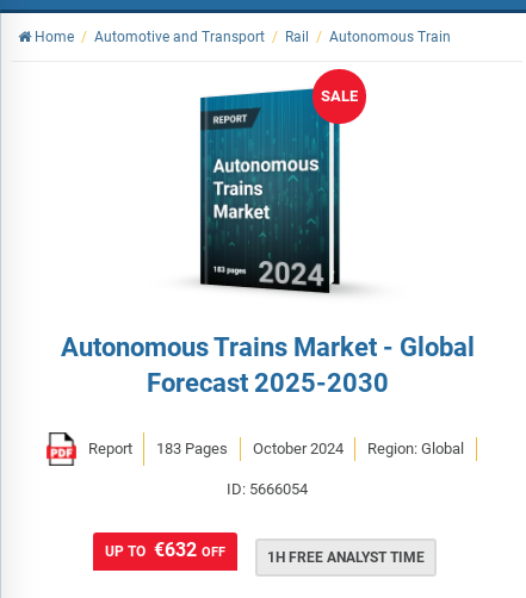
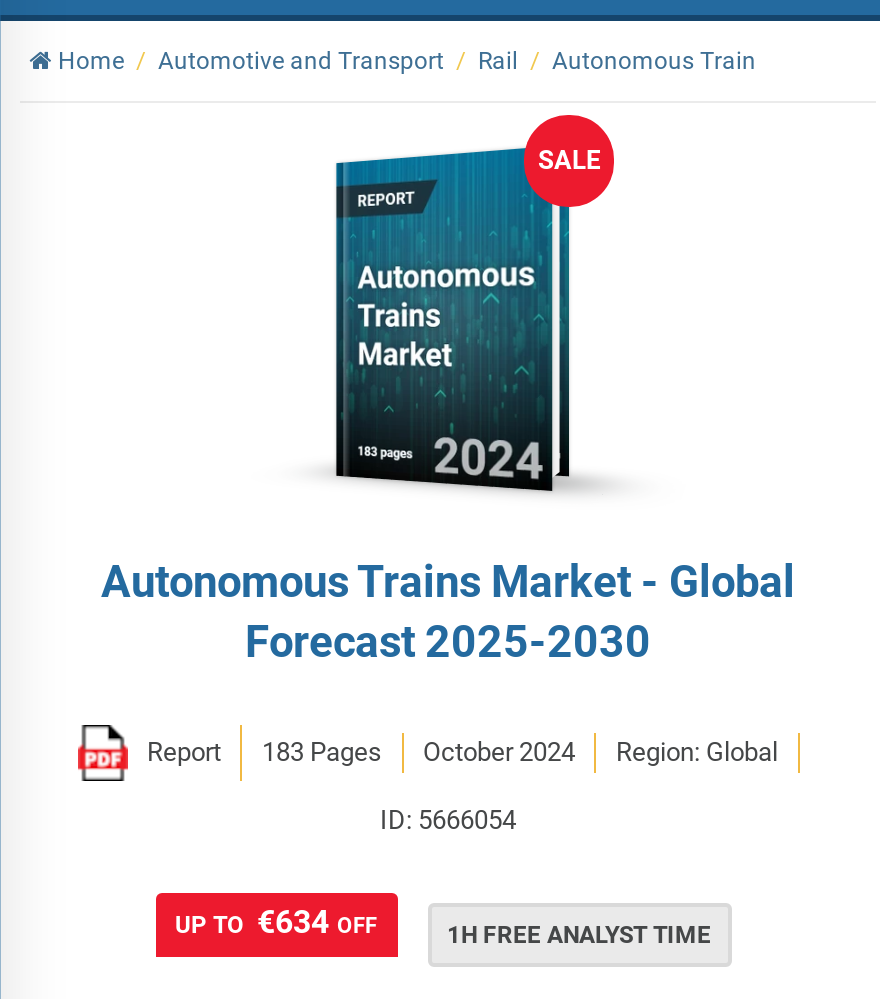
- UP TO €632 OFF
+ UP TO €634 OFF
